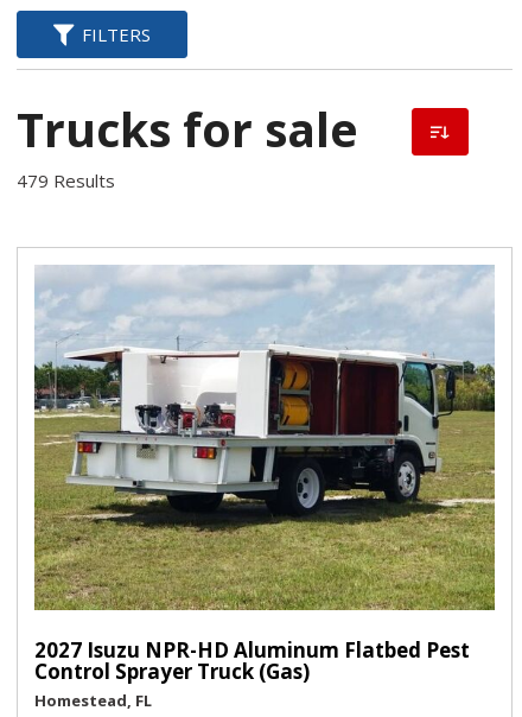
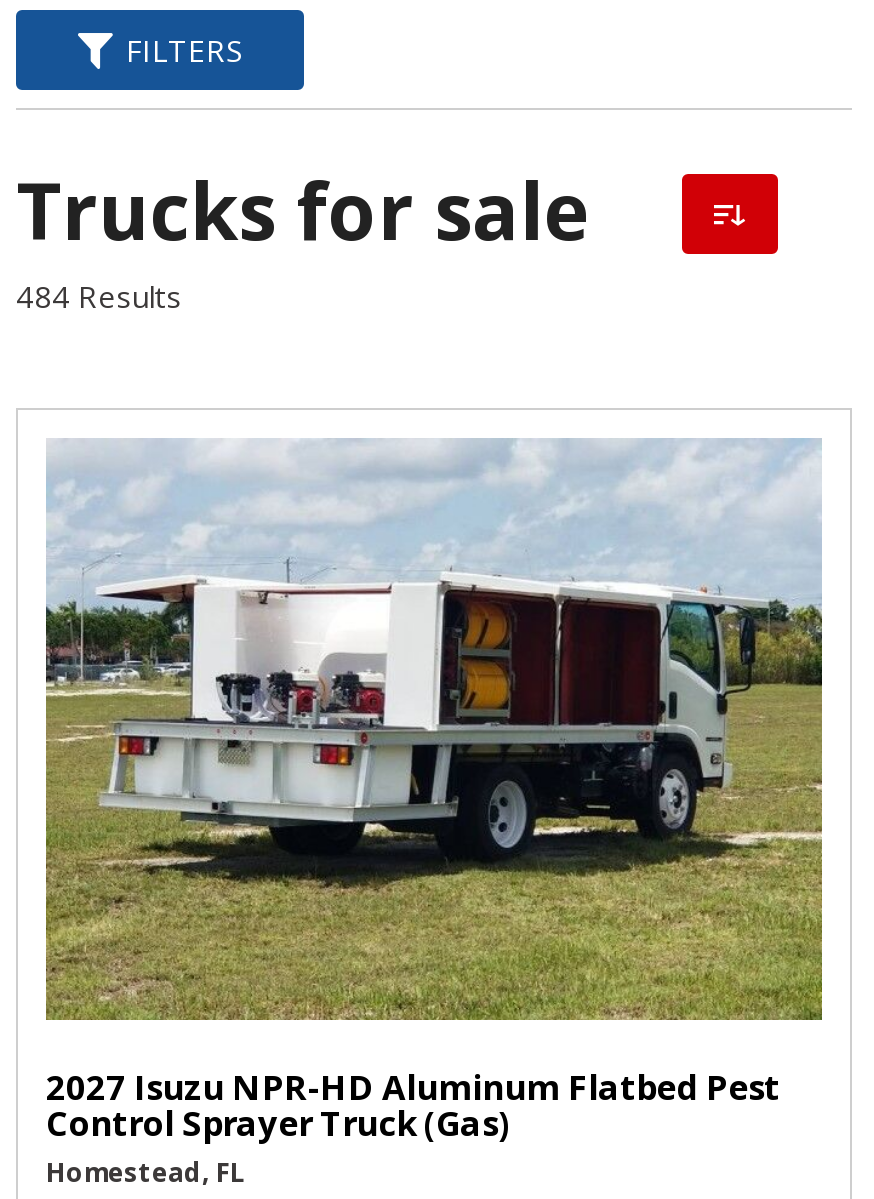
- 479 Results
+ 484 Results
